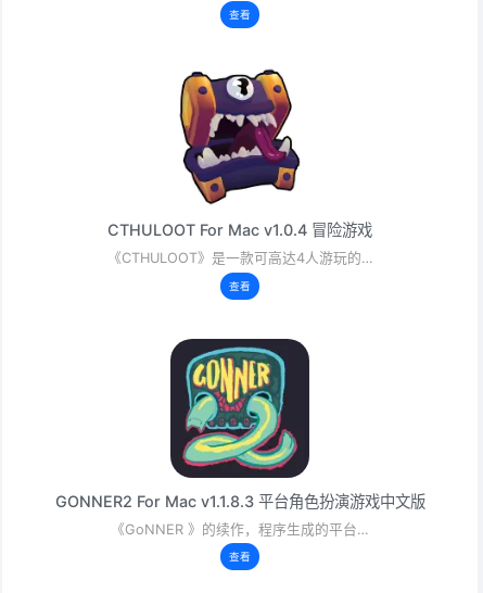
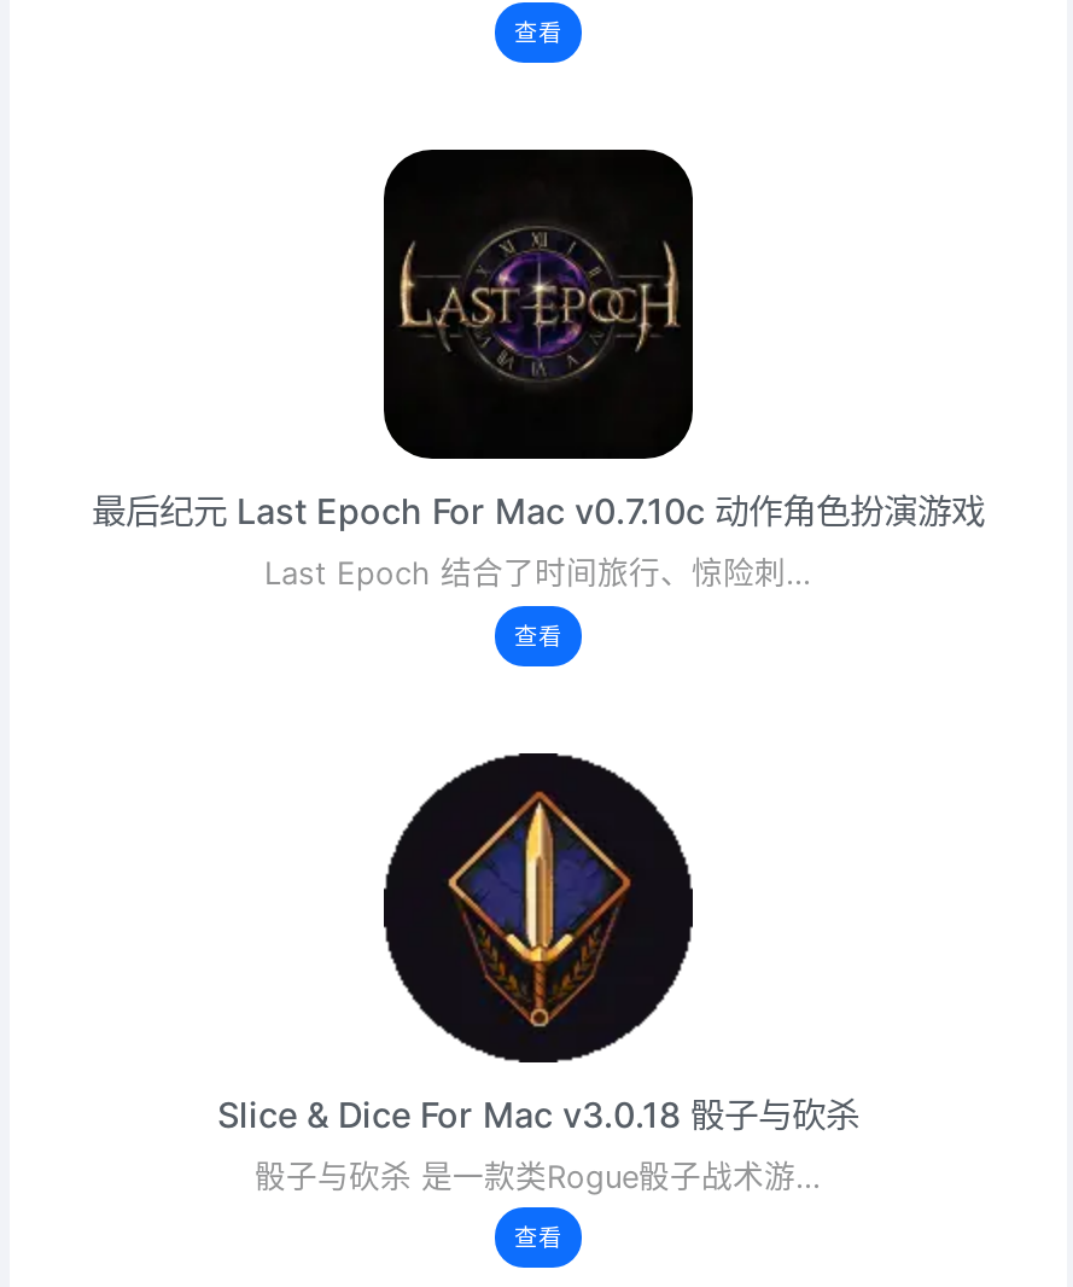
- [image]
- CTHULOOT For Mac v1.0.4 冒险游戏
+ [image]
+ 最后纪元 Last Epoch For Mac v0.7.10c 动作角色扮演游戏

- 《CTHULOOT》是一款可高达4人游玩的…
+ Last Epoch 结合了时间旅行、惊险刺…

- [image]
- GONNER2 For Mac v1.1.8.3 平台角色扮演游戏中文版
+ [image]
+ Slice & Dice For Mac v3.0.18 骰子与砍杀

- 《GoNNER 》的续作，程序生成的平台…
+ 骰子与砍杀 是一款类Rogue骰子战术游…
